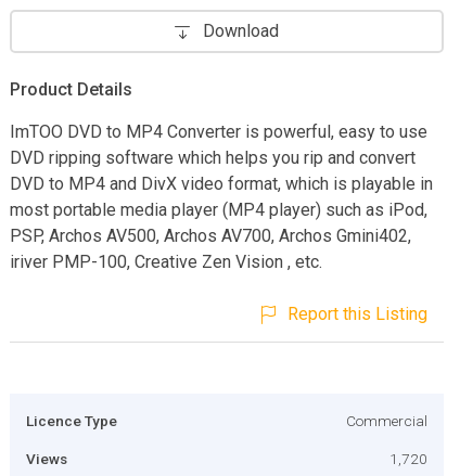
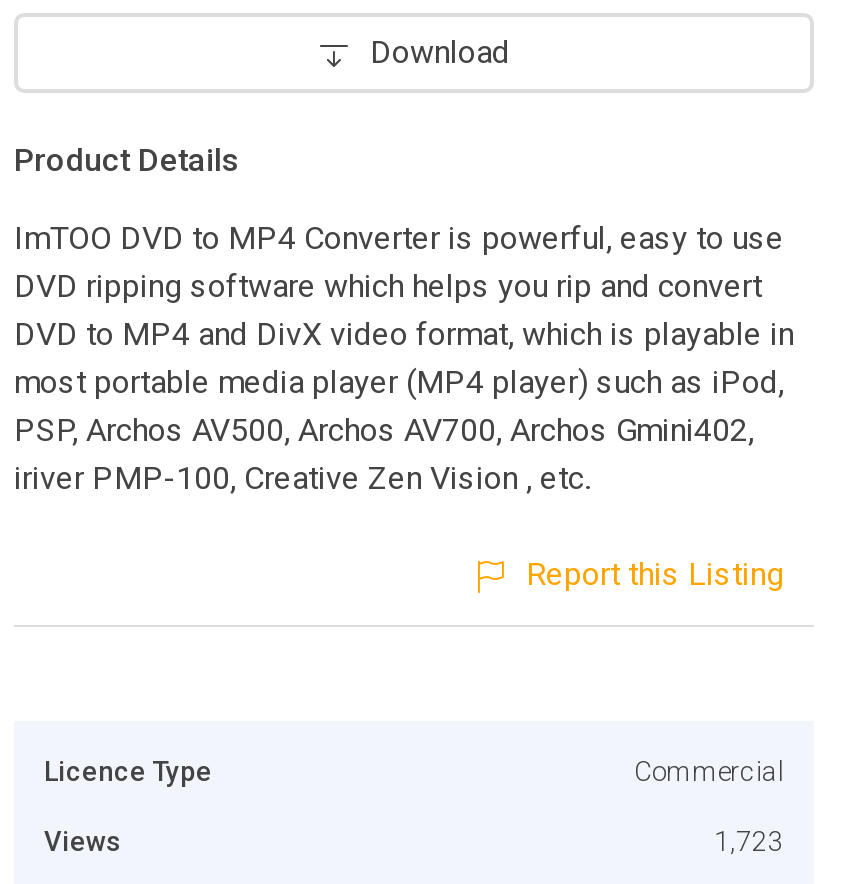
- 1,720
+ 1,723
